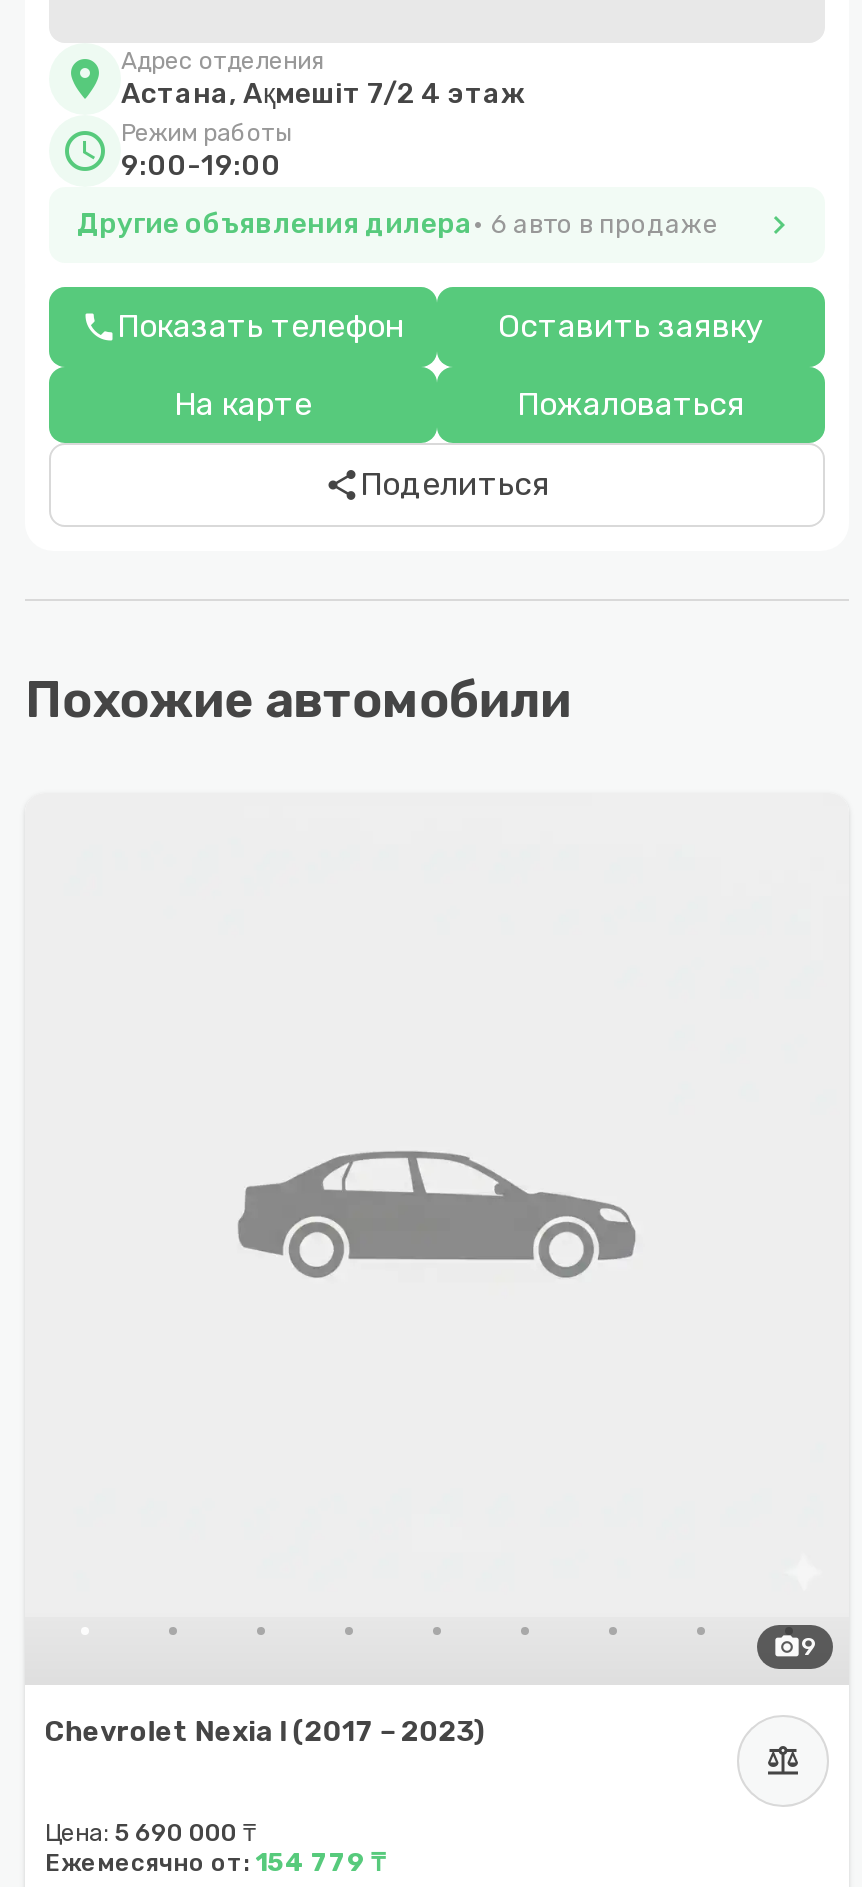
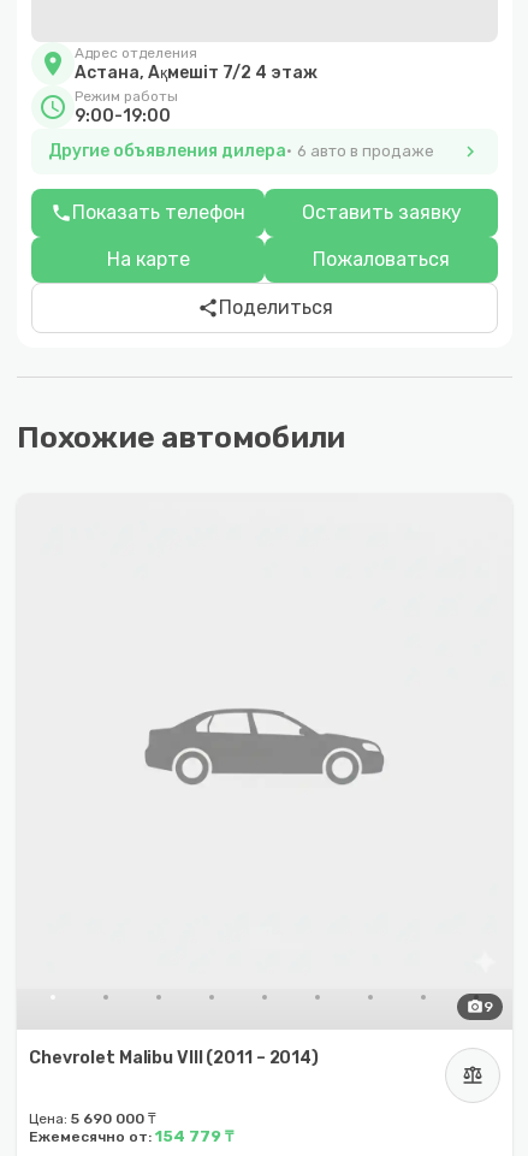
- Chevrolet Nexia I (2017 – 2023)
+ Chevrolet Malibu VIII (2011 – 2014)
